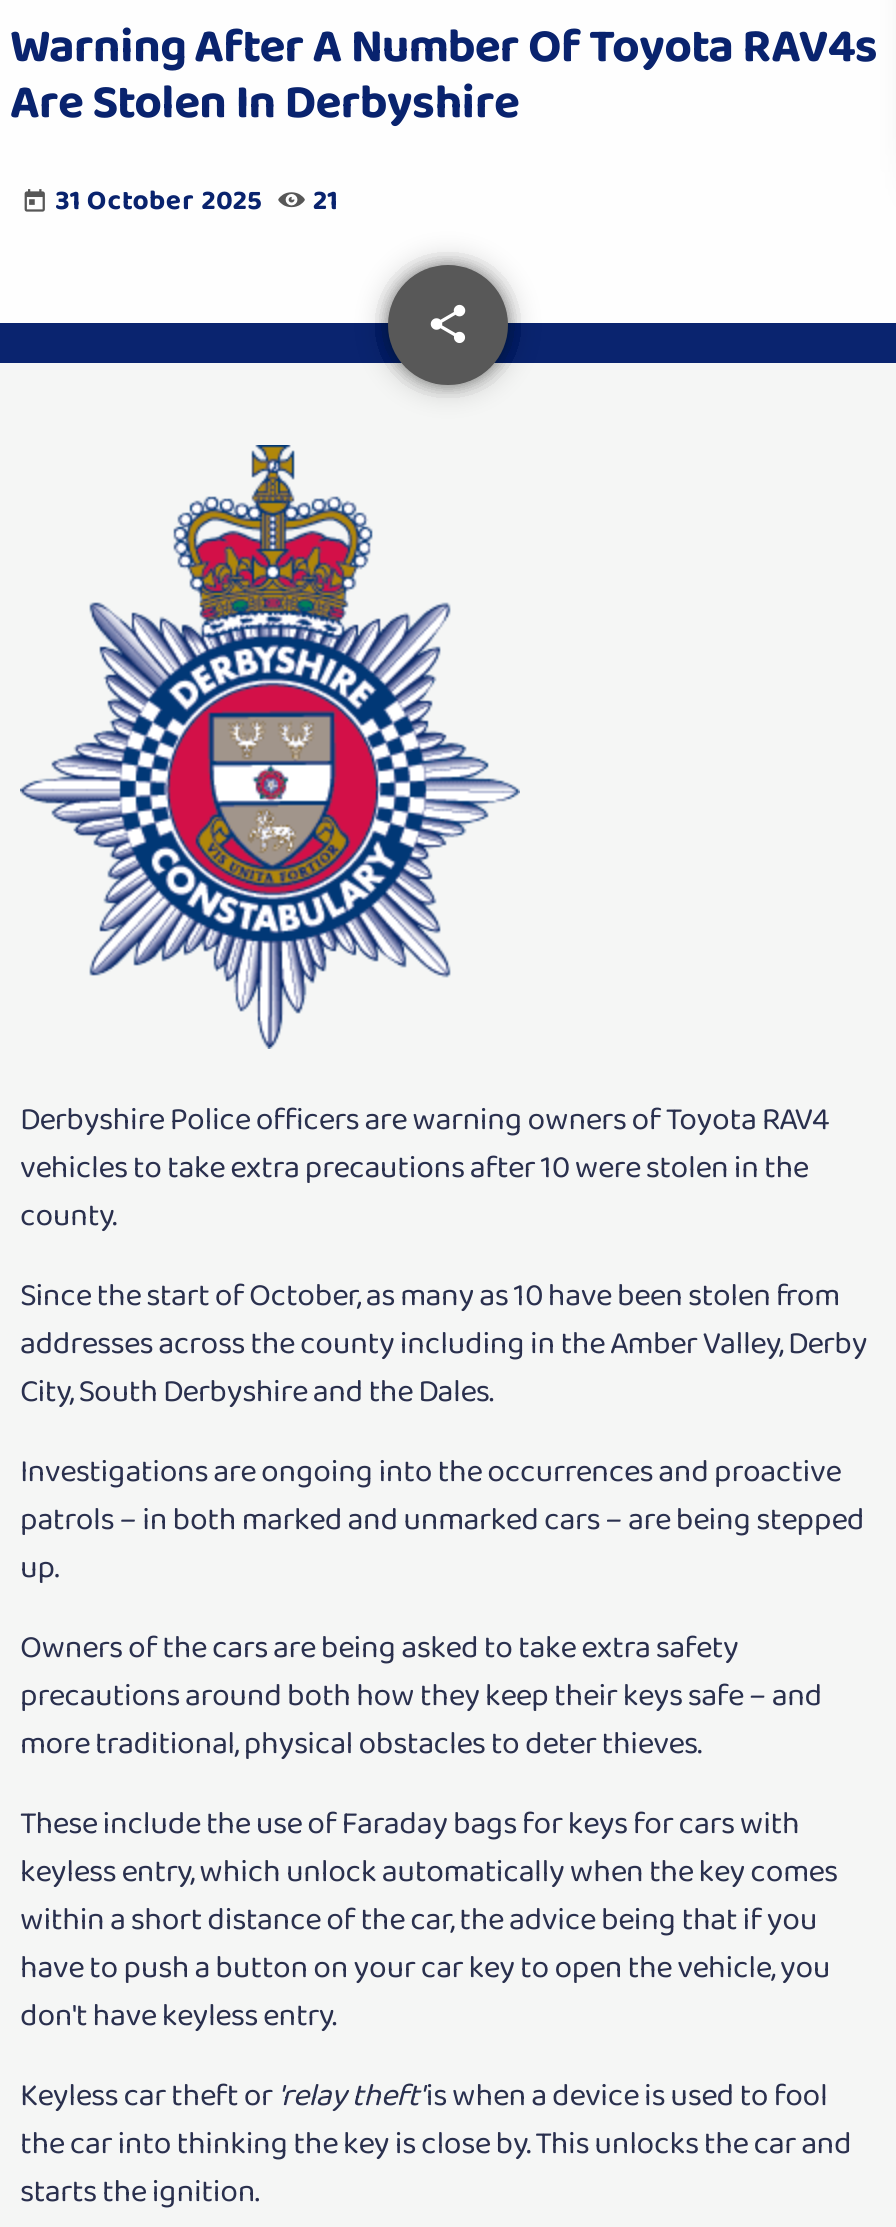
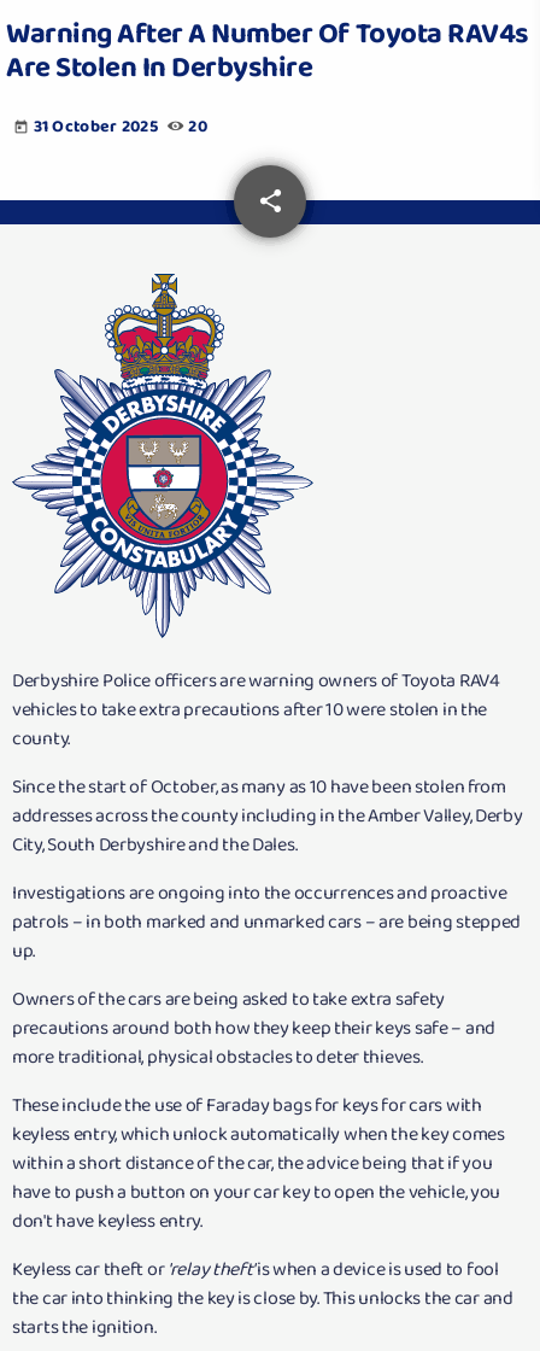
- 21
+ 20
